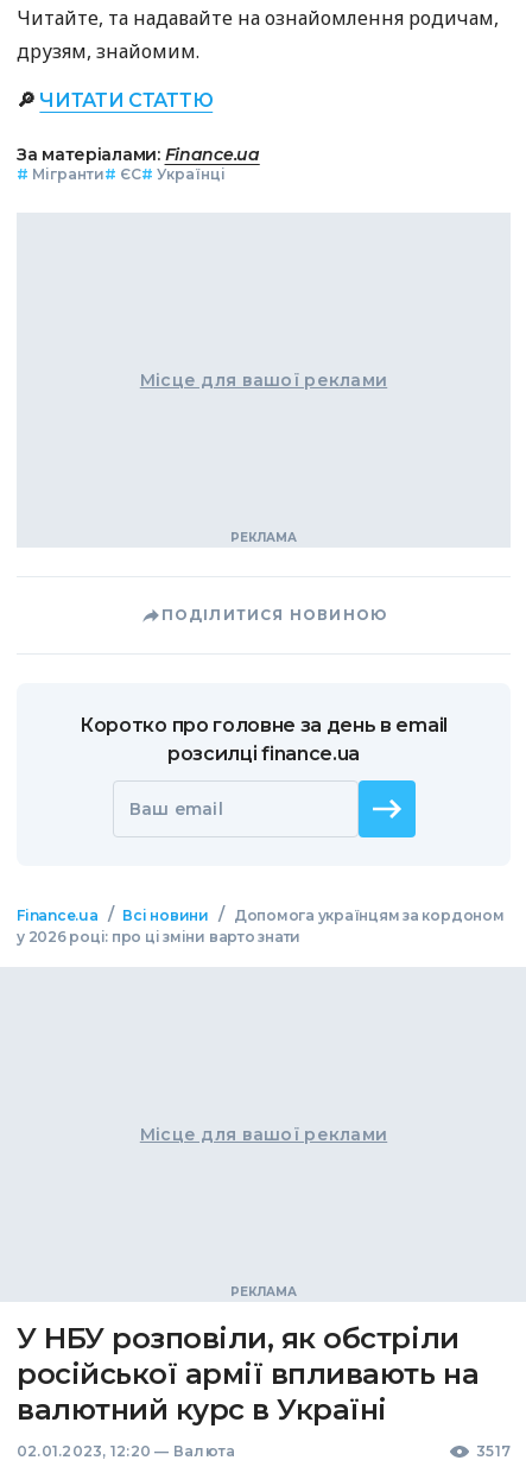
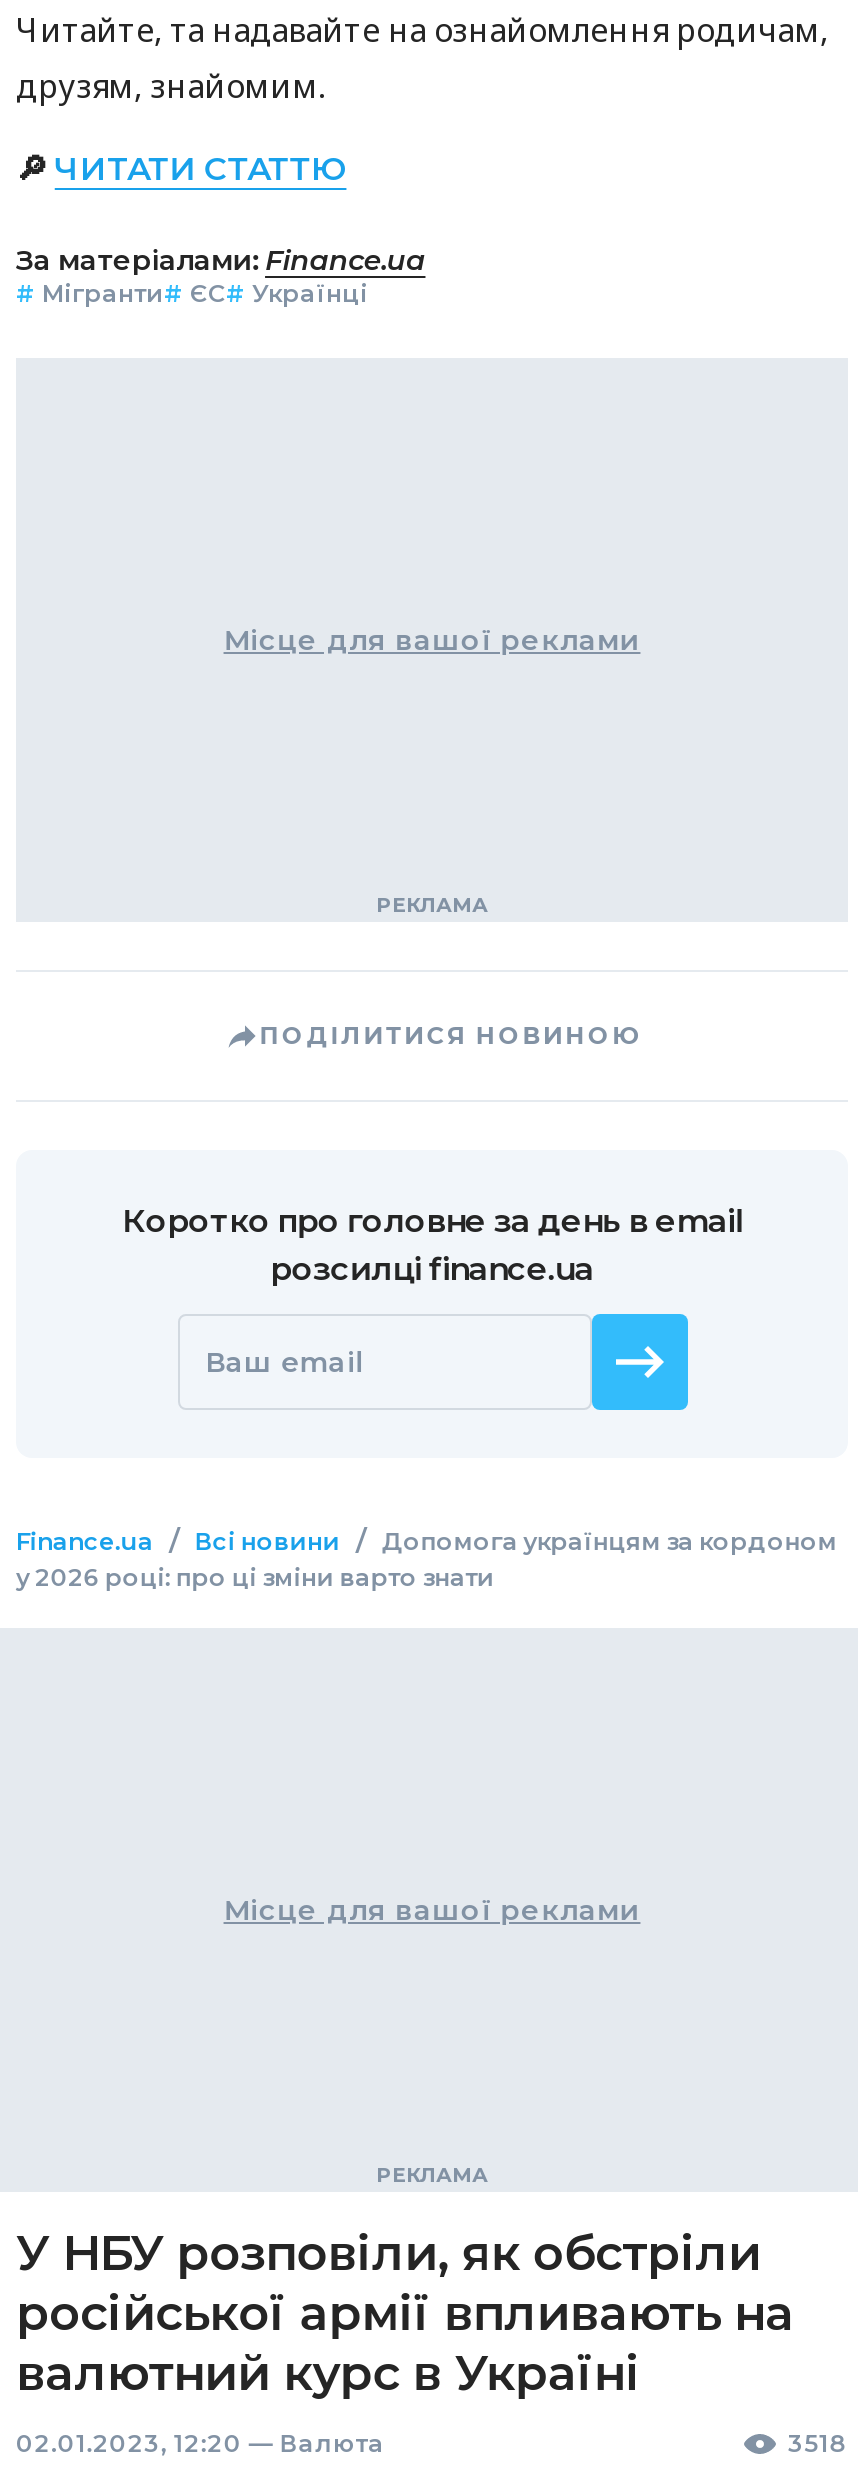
- 3517
+ 3518
